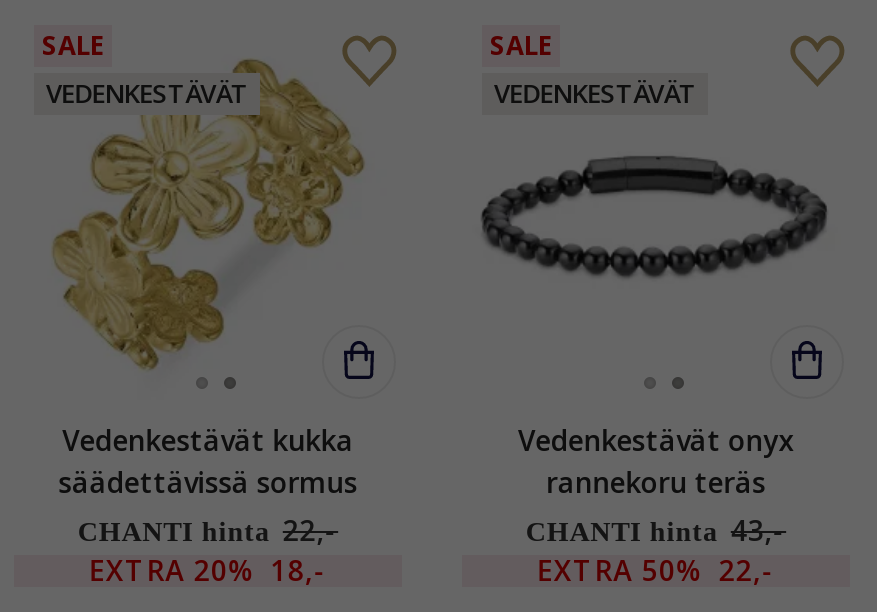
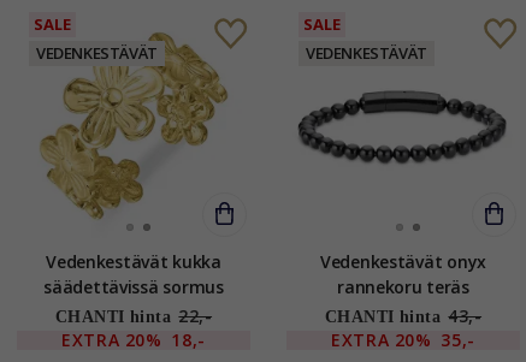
- EXTRA 50% 22,-
+ EXTRA 20% 35,-
